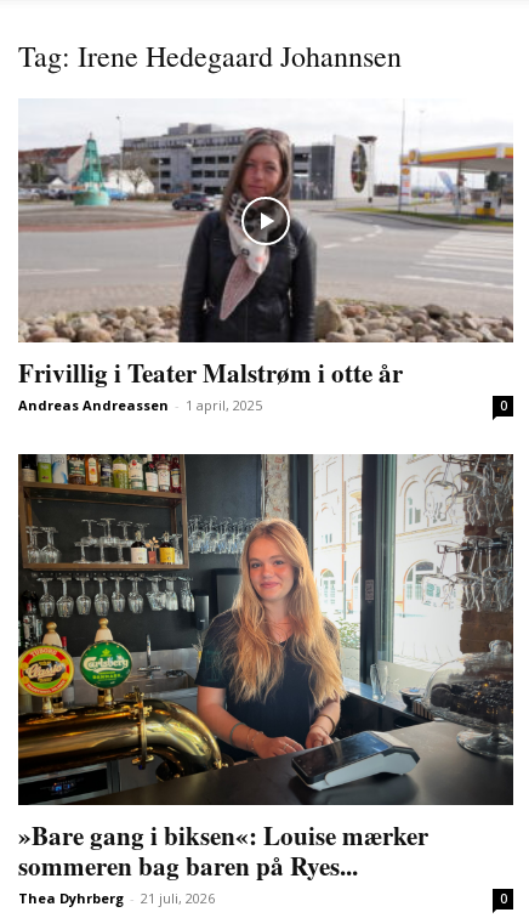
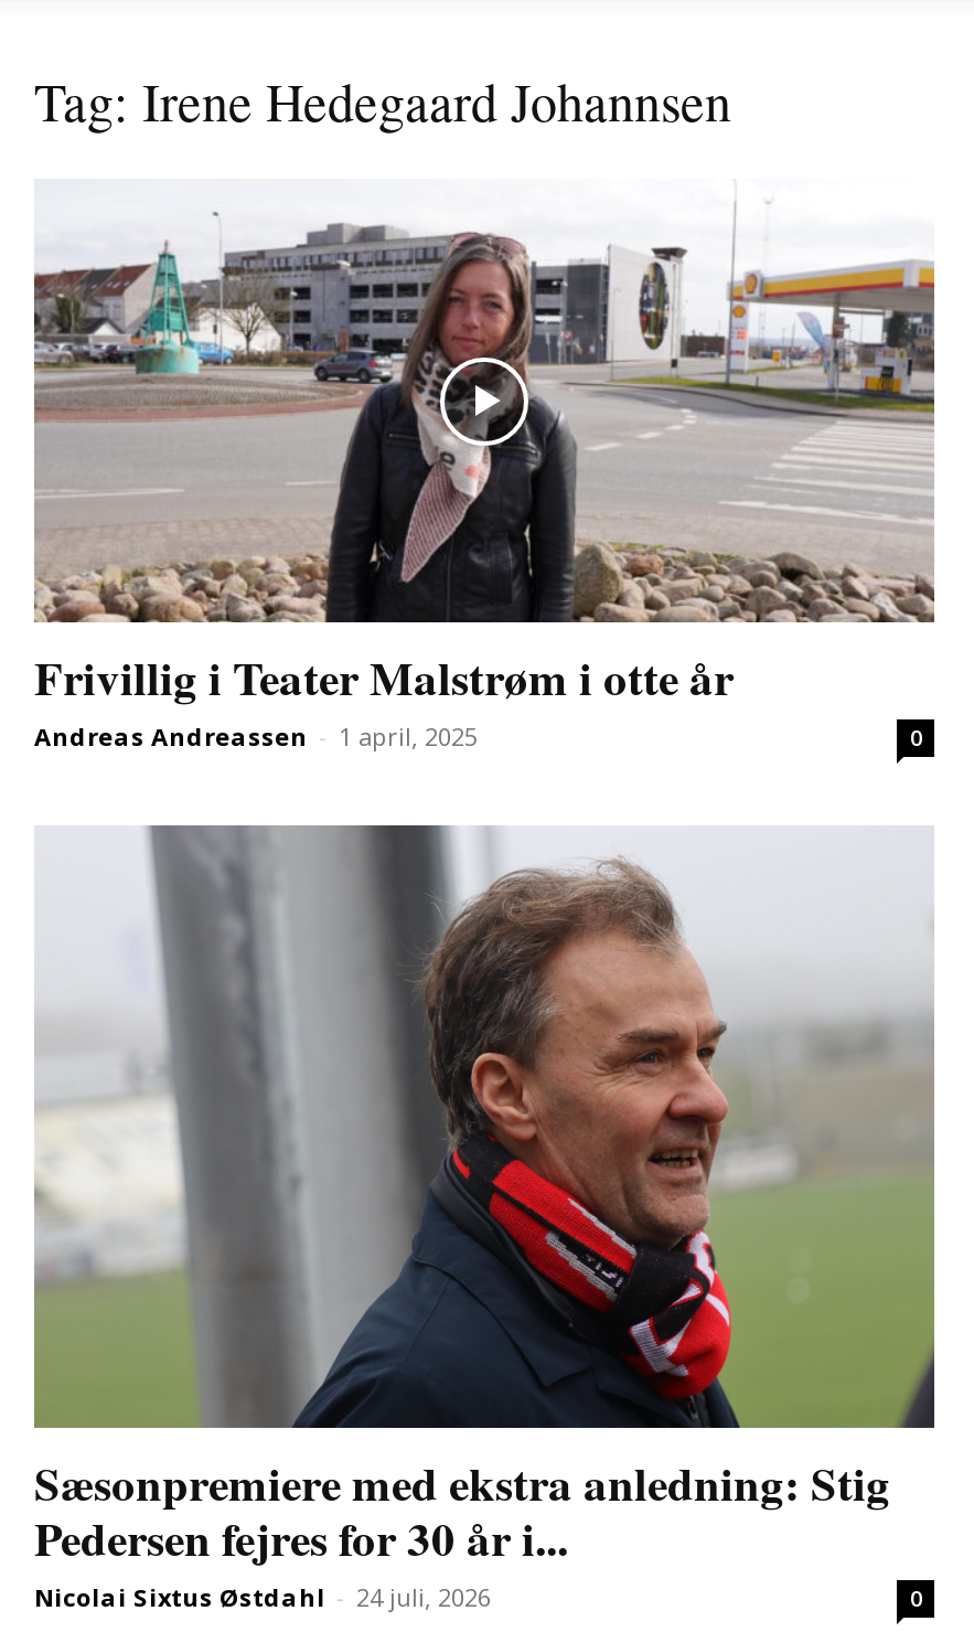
- [image]
- »Bare gang i biksen«: Louise mærker
- sommeren bag baren på Ryes...
- Thea Dyhrberg - 21 juli, 2026
+ [image]
+ Sæsonpremiere med ekstra anledning: Stig
+ Pedersen fejres for 30 år i...
+ Nicolai Sixtus Østdahl - 24 juli, 2026
